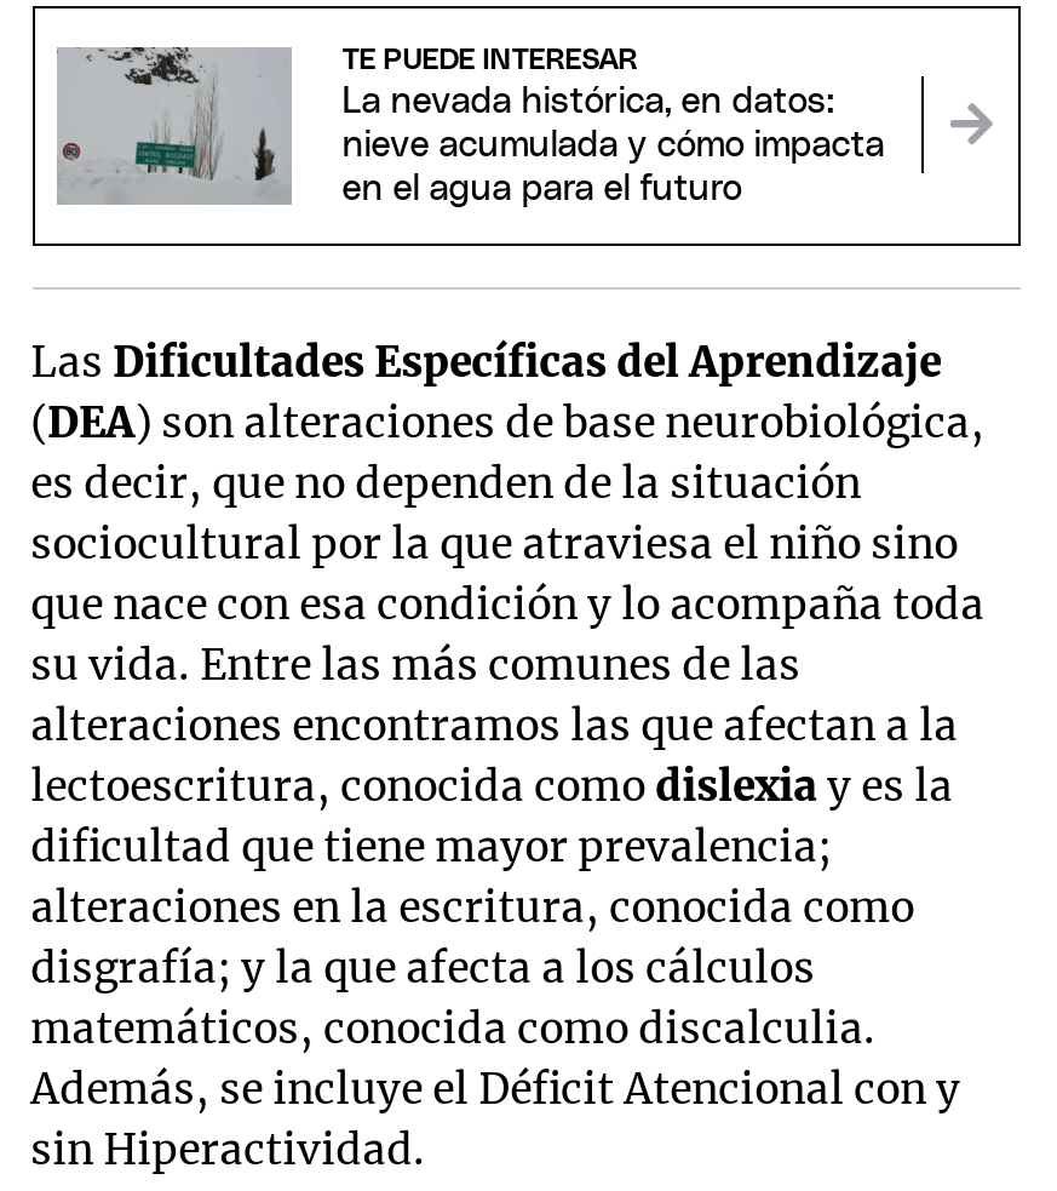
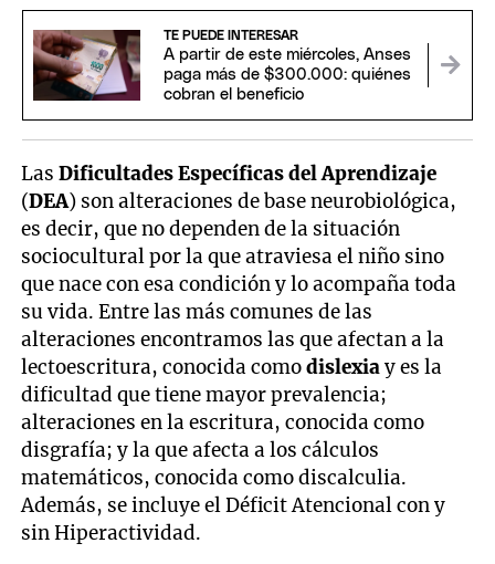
- [image]
- La nevada histórica, en datos:
- nieve acumulada y cómo impacta
- en el agua para el futuro
+ [image]
+ A partir de este miércoles, Anses
+ paga más de $300.000: quiénes
+ cobran el beneficio
